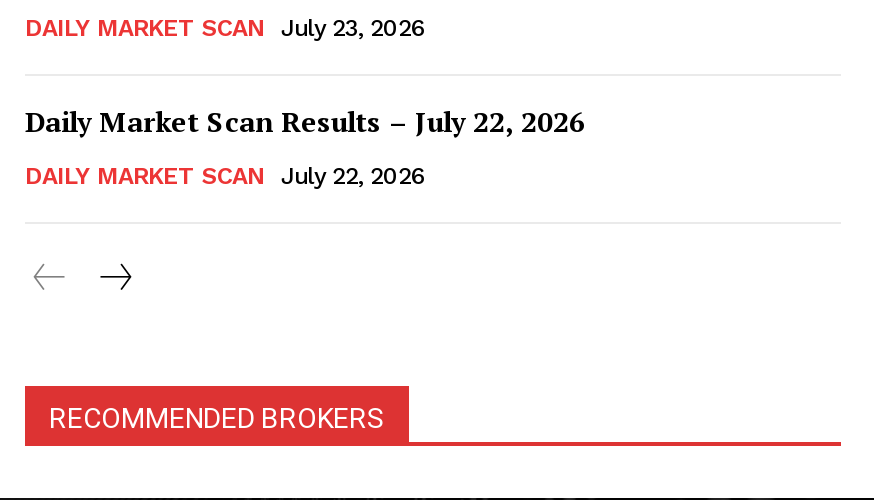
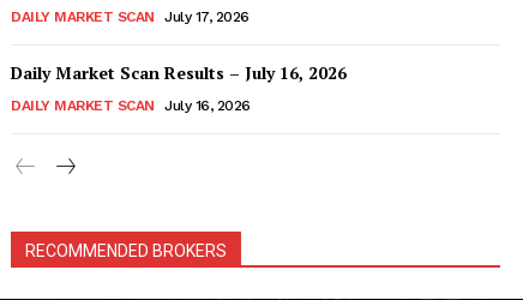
- DAILY MARKET SCAN July 23, 2026
+ DAILY MARKET SCAN July 17, 2026

- Daily Market Scan Results – July 22, 2026
+ Daily Market Scan Results – July 16, 2026

- DAILY MARKET SCAN July 22, 2026
+ DAILY MARKET SCAN July 16, 2026
